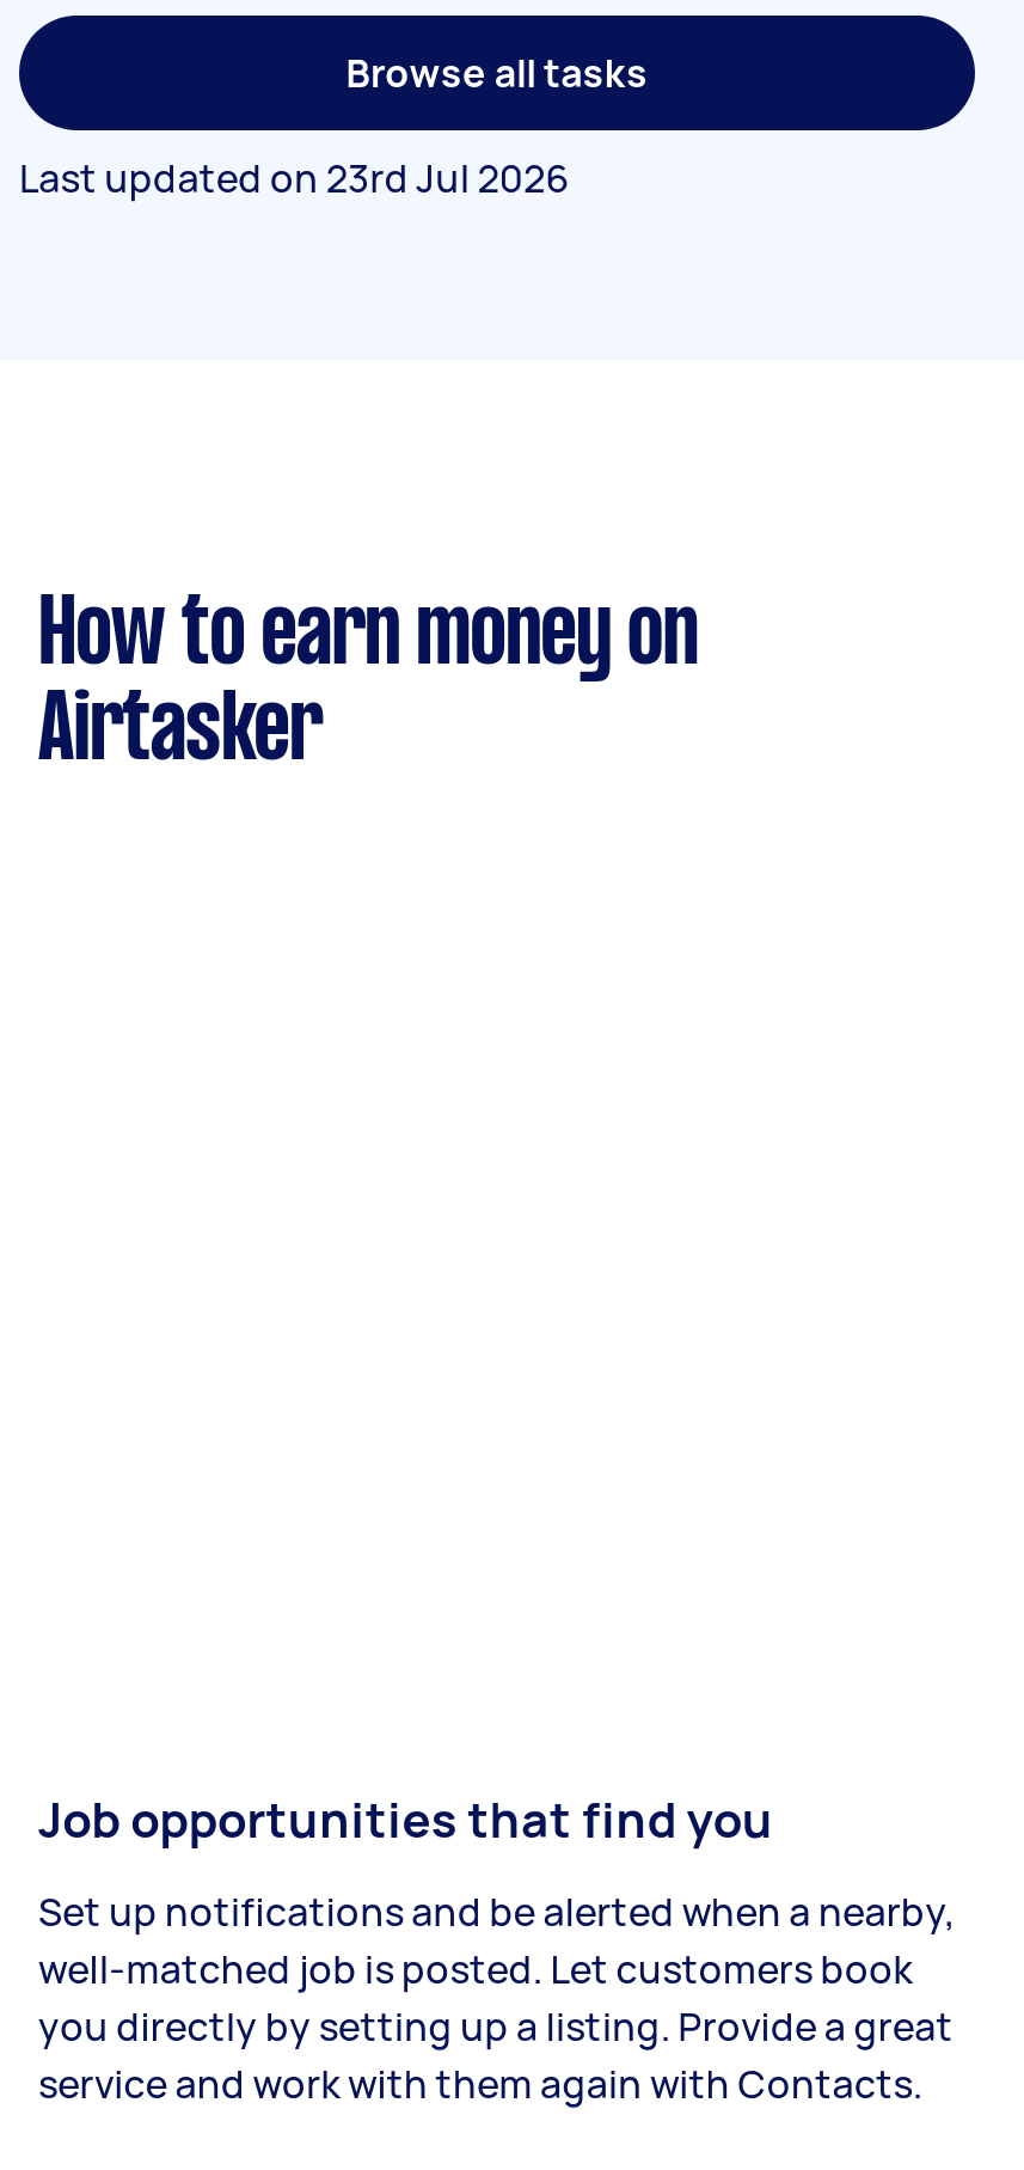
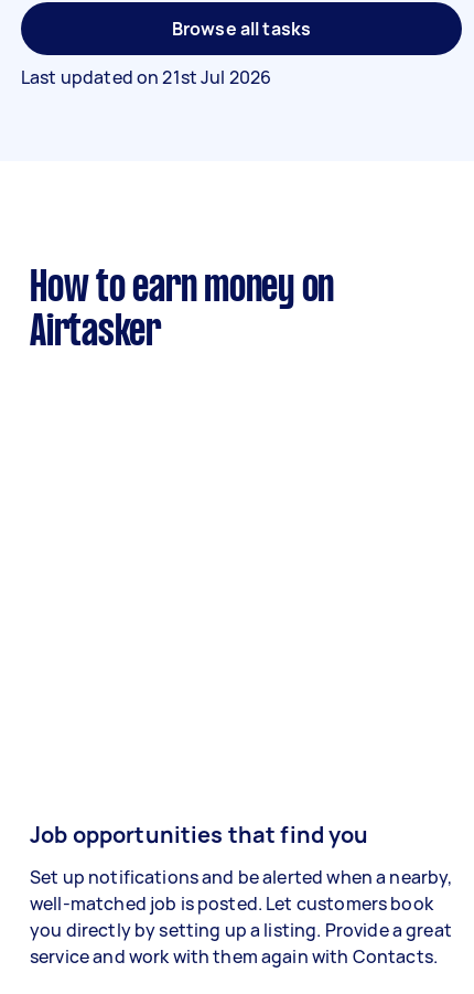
- Last updated on 23rd Jul 2026
+ Last updated on 21st Jul 2026
